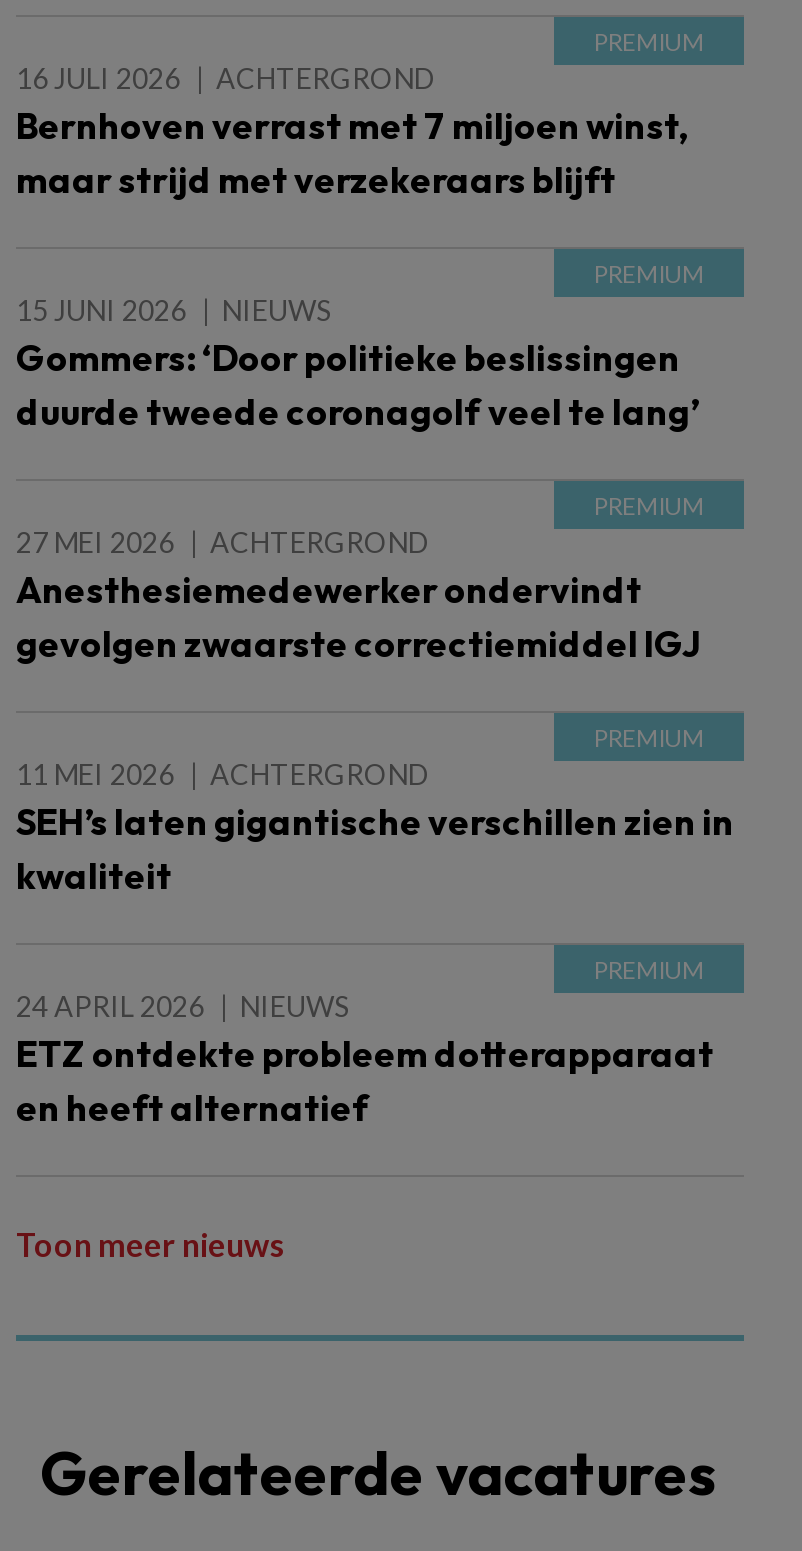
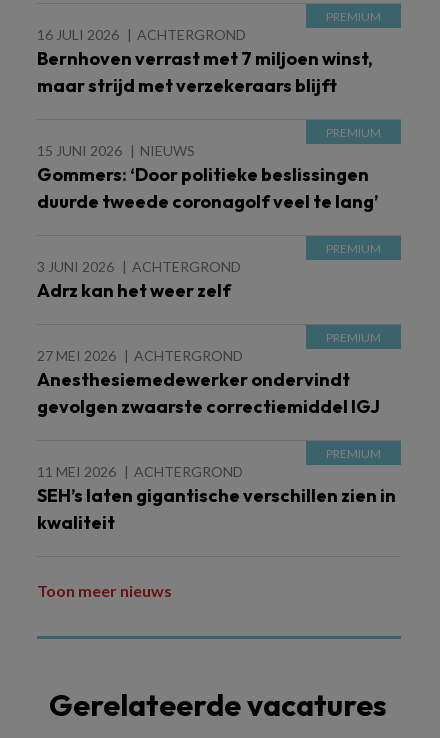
+ 3 JUNI 2026
+ ACHTERGROND
+ Adrz kan het weer zelf

moved down: 27 MEI 2026 | ACHTERGROND | Anesthesiemedewerker ondervindt | gevolgen zwaarste correctiemiddel IGJ | 11 MEI 2026 | ACHTERGROND | SEH’s laten gigantische verschillen zien in | kwaliteit

- 24 APRIL 2026
- NIEUWS
- ETZ ontdekte probleem dotterapparaat
- en heeft alternatief
